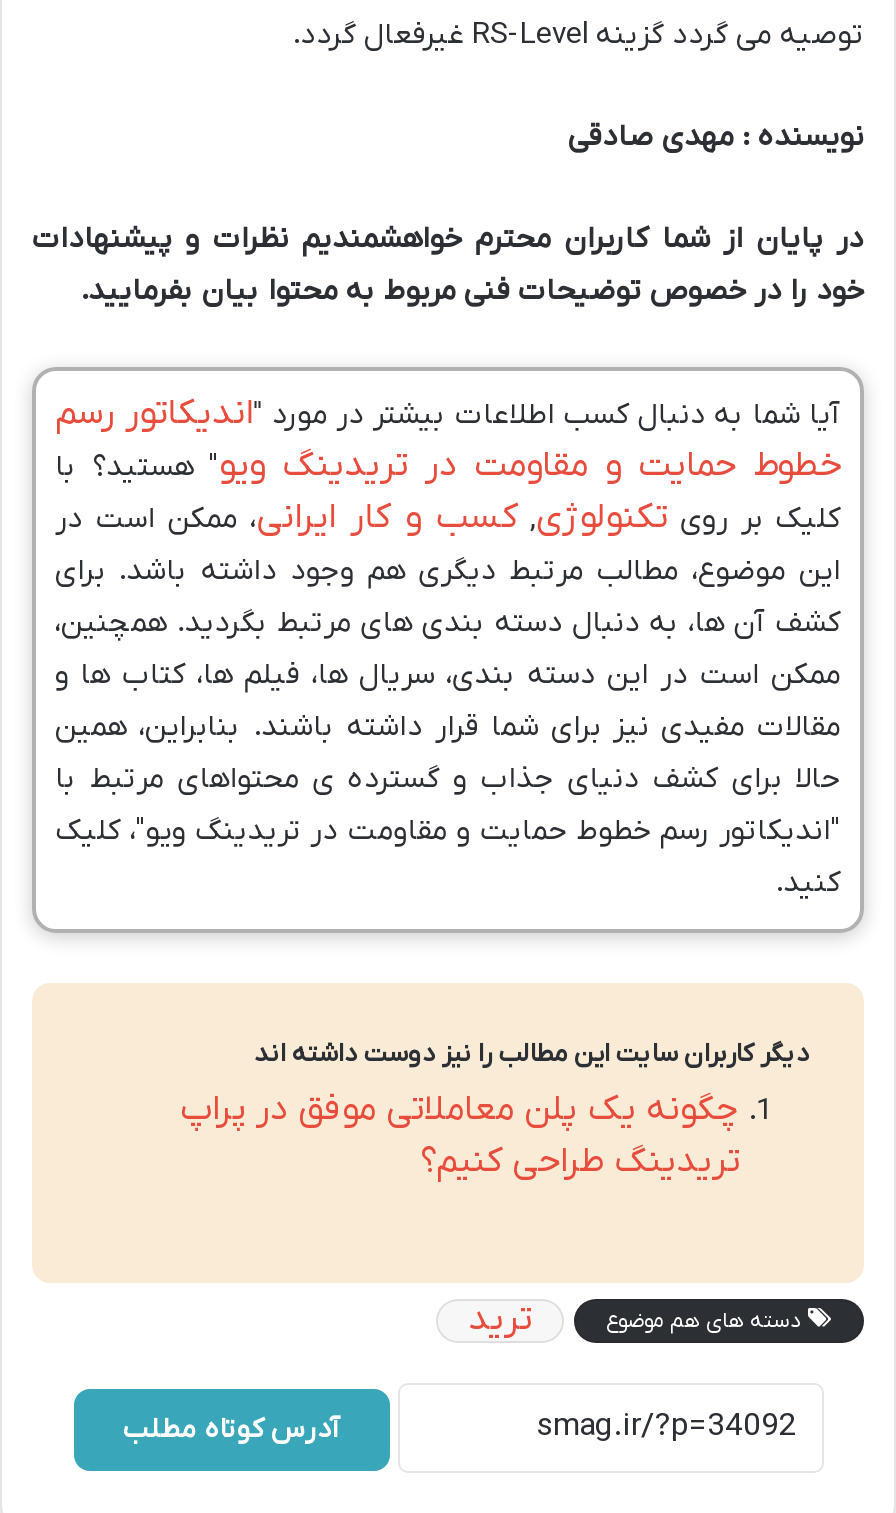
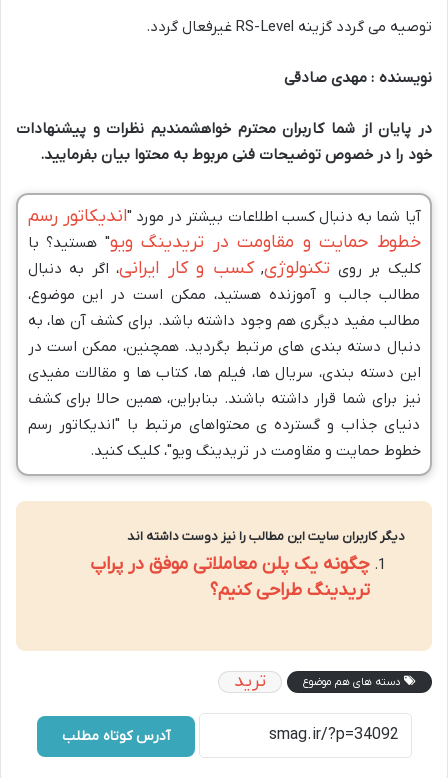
- کلیک بر روی تکنولوژی, کسب و کار ایرانی ، ممکن است در
- این موضوع، مطالب مرتبط دیگری هم وجود داشته باشد. برای
- کشف آن ها، به دنبال دسته بندی های مرتبط بگردید. همچنین،
- ممکن است در این دسته بندی، سریال ها، فیلم ها، کتاب ها و
- مقالات مفیدی نیز برای شما قرار داشته باشند. بنابراین، همین
- حالا برای کشف دنیای جذاب و گسترده ی محتواهای مرتبط با
- "اندیکاتور رسم خطوط حمایت و مقاومت در تریدینگ ویو"، کلیک
- کنید.
+ کلیک بر روی تکنولوژی, کسب و کار ایرانی ، اگر به دنبال
+ مطالب جالب و آموزنده هستید، ممکن است در این موضوع،
+ مطالب مفید دیگری هم وجود داشته باشد. برای کشف آن ها، به
+ دنبال دسته بندی های مرتبط بگردید. همچنین، ممکن است در
+ این دسته بندی، سریال ها، فیلم ها، کتاب ها و مقالات مفیدی
+ نیز برای شما قرار داشته باشند. بنابراین، همین حالا برای کشف
+ دنیای جذاب و گسترده ی محتواهای مرتبط با "اندیکاتور رسم
+ خطوط حمایت و مقاومت در تریدینگ ویو"، کلیک کنید.
